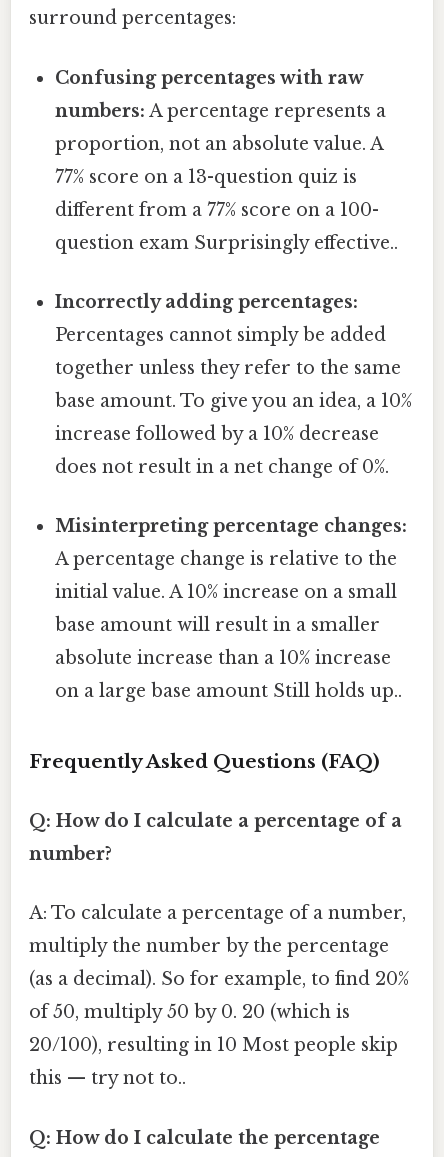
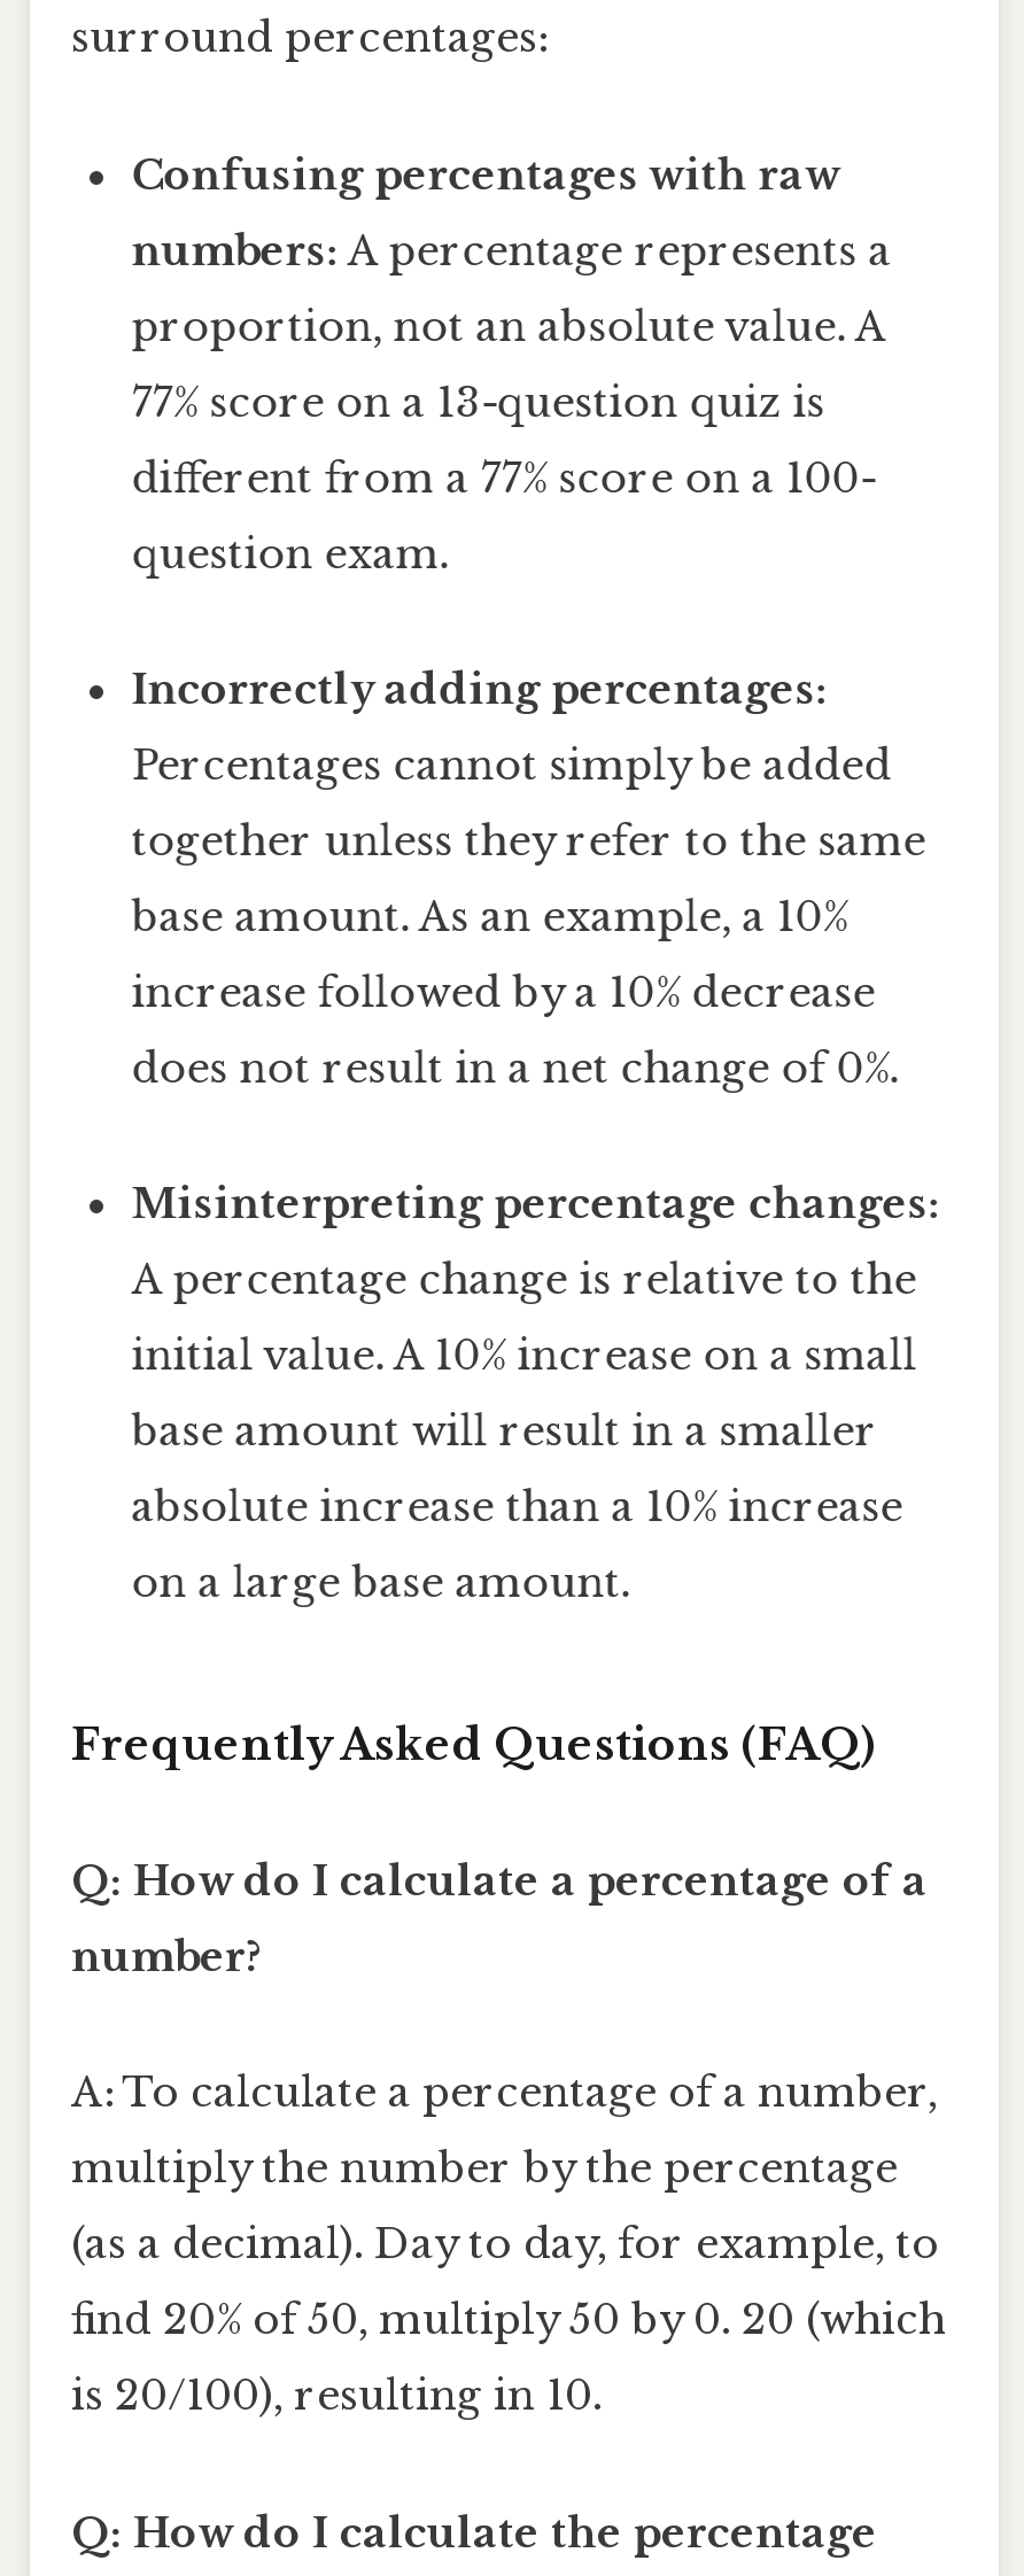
- question exam Surprisingly effective..
+ question exam.

- base amount. To give you an idea, a 10%
+ base amount. As an example, a 10%

- on a large base amount Still holds up..
+ on a large base amount.

- (as a decimal). So for example, to find 20%
- of 50, multiply 50 by 0. 20 (which is
- 20/100), resulting in 10 Most people skip
- this — try not to..
+ (as a decimal). Day to day, for example, to
+ find 20% of 50, multiply 50 by 0. 20 (which
+ is 20/100), resulting in 10.
